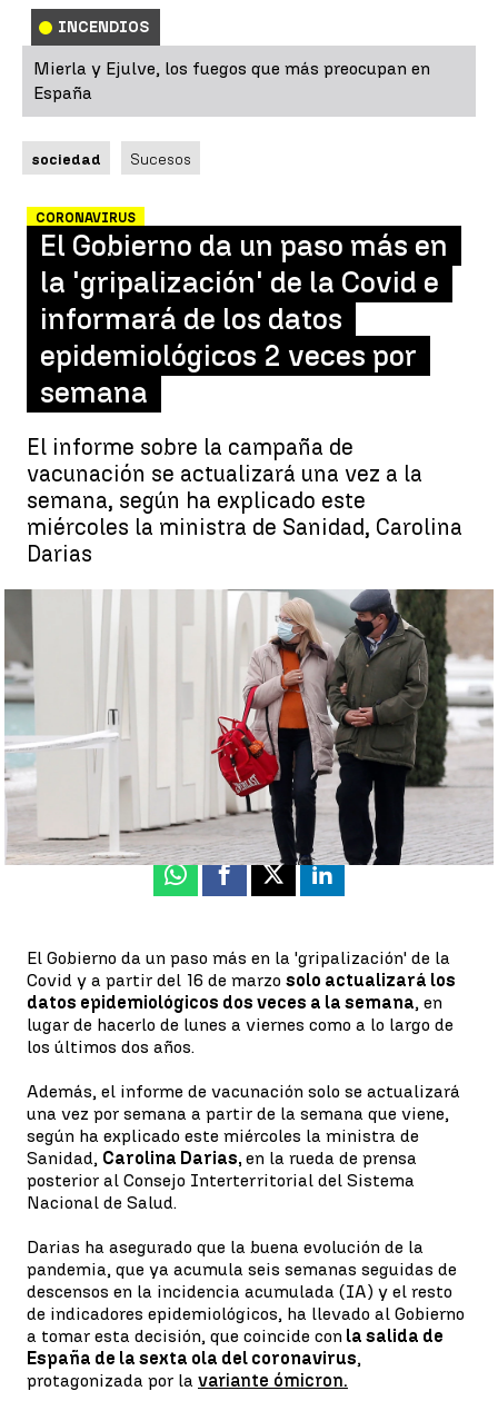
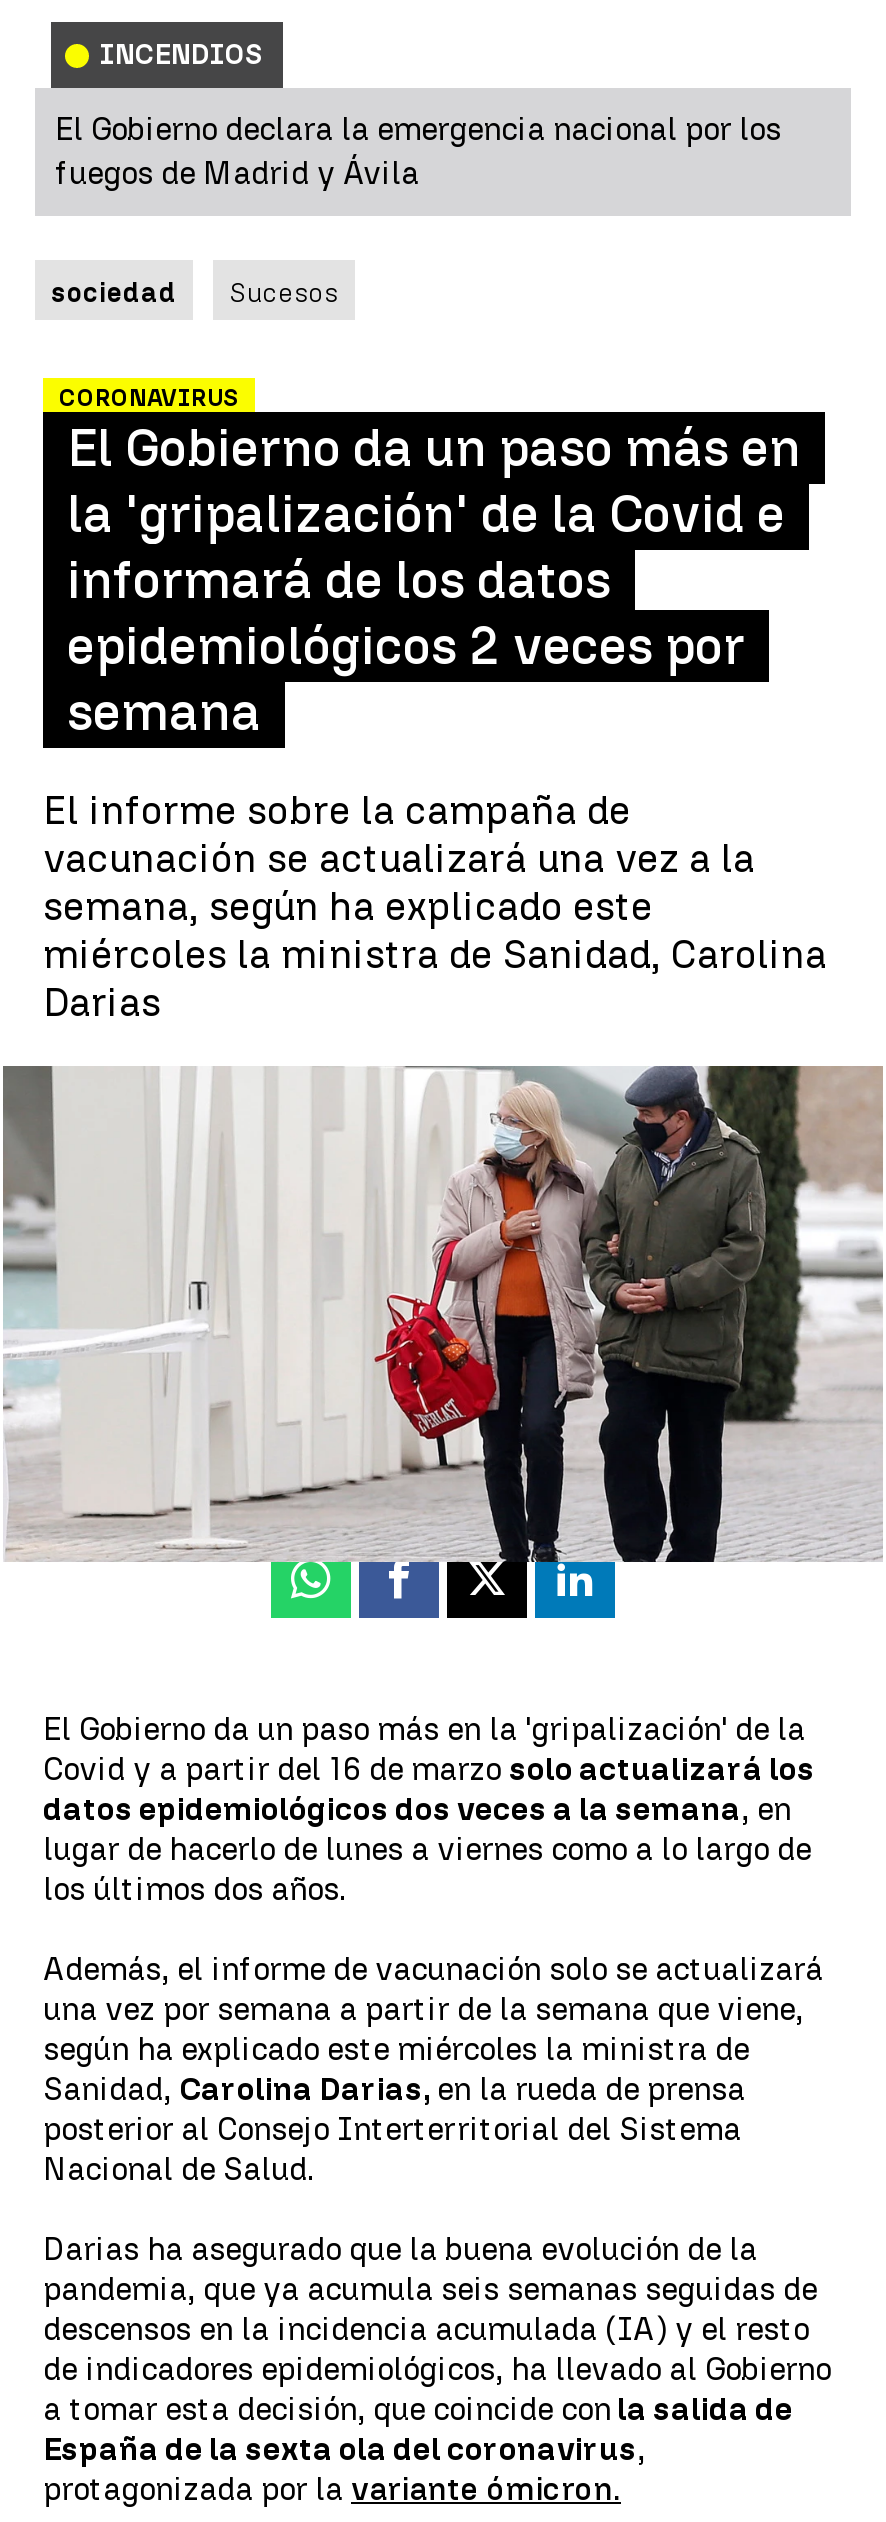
- Mierla y Ejulve, los fuegos que más preocupan en
- España
+ El Gobierno declara la emergencia nacional por los
+ fuegos de Madrid y Ávila
